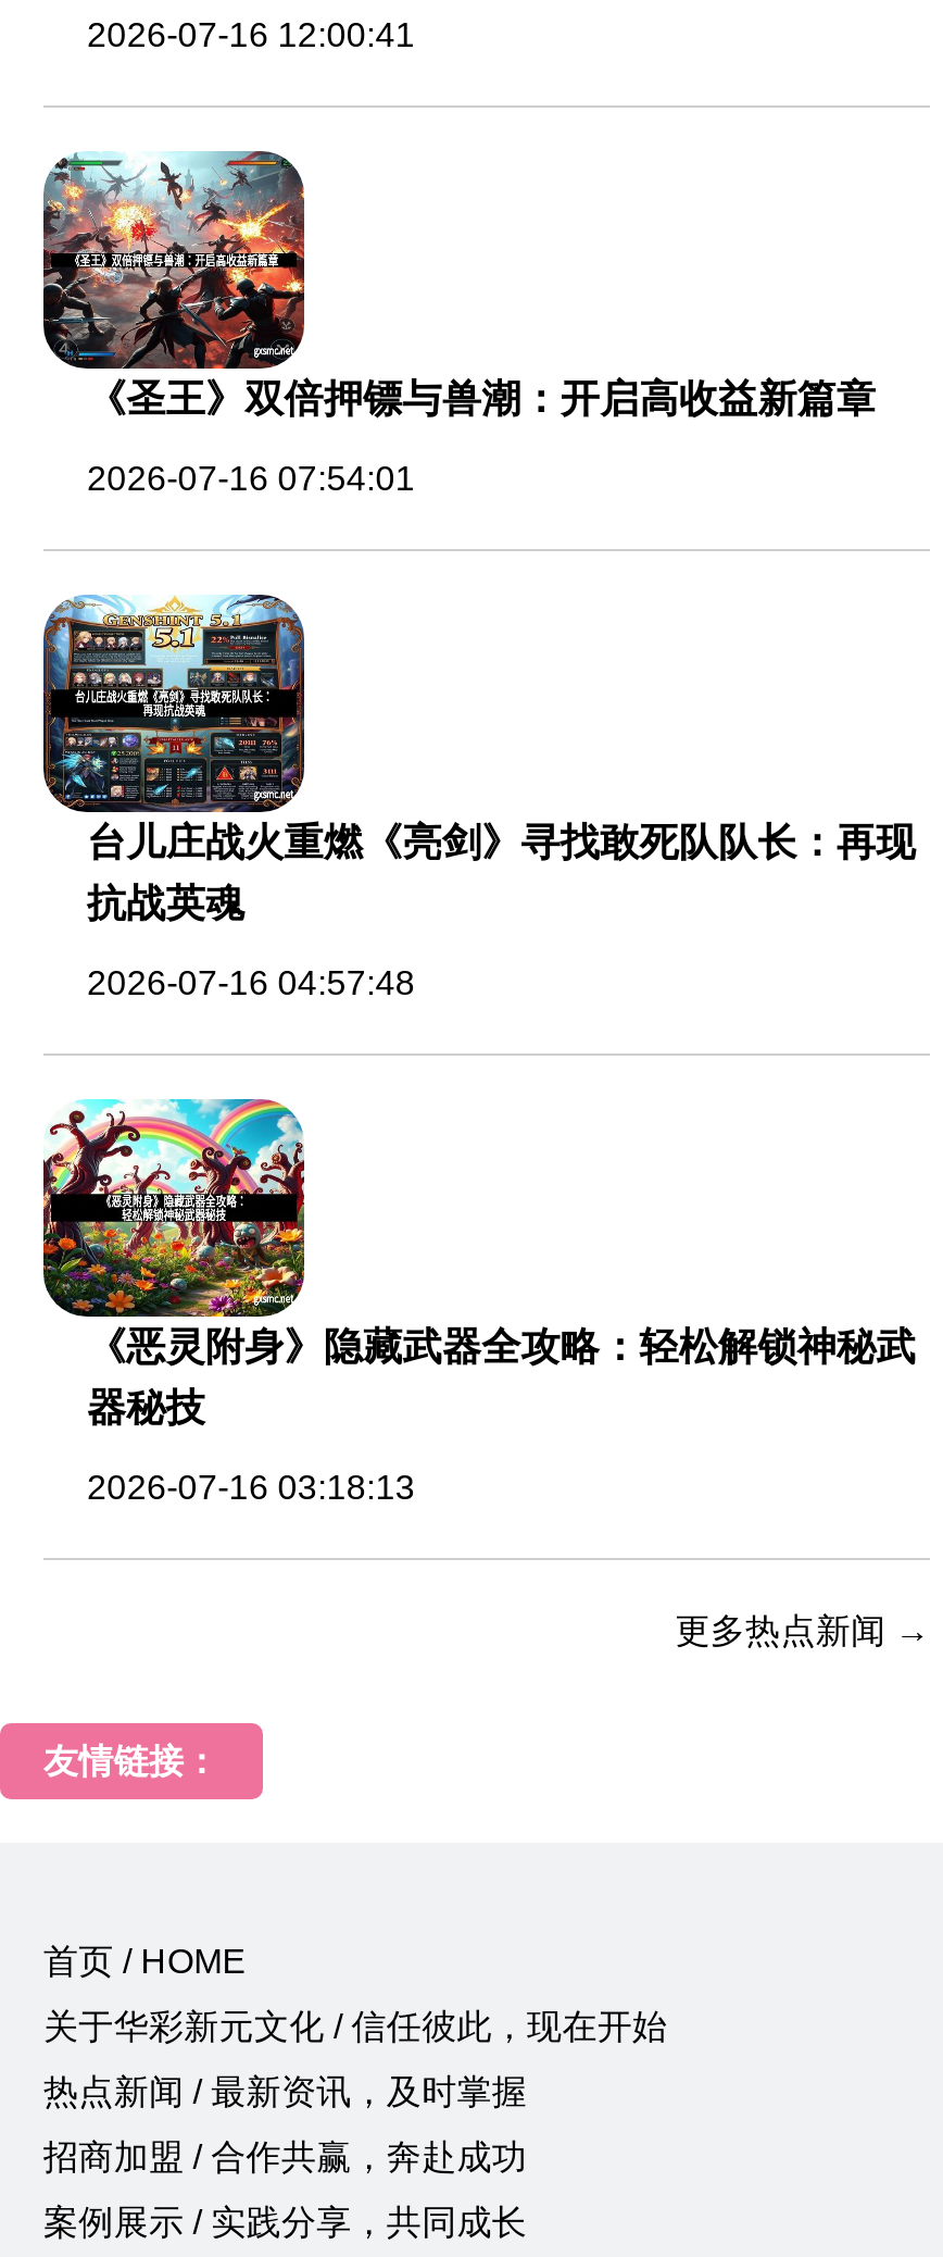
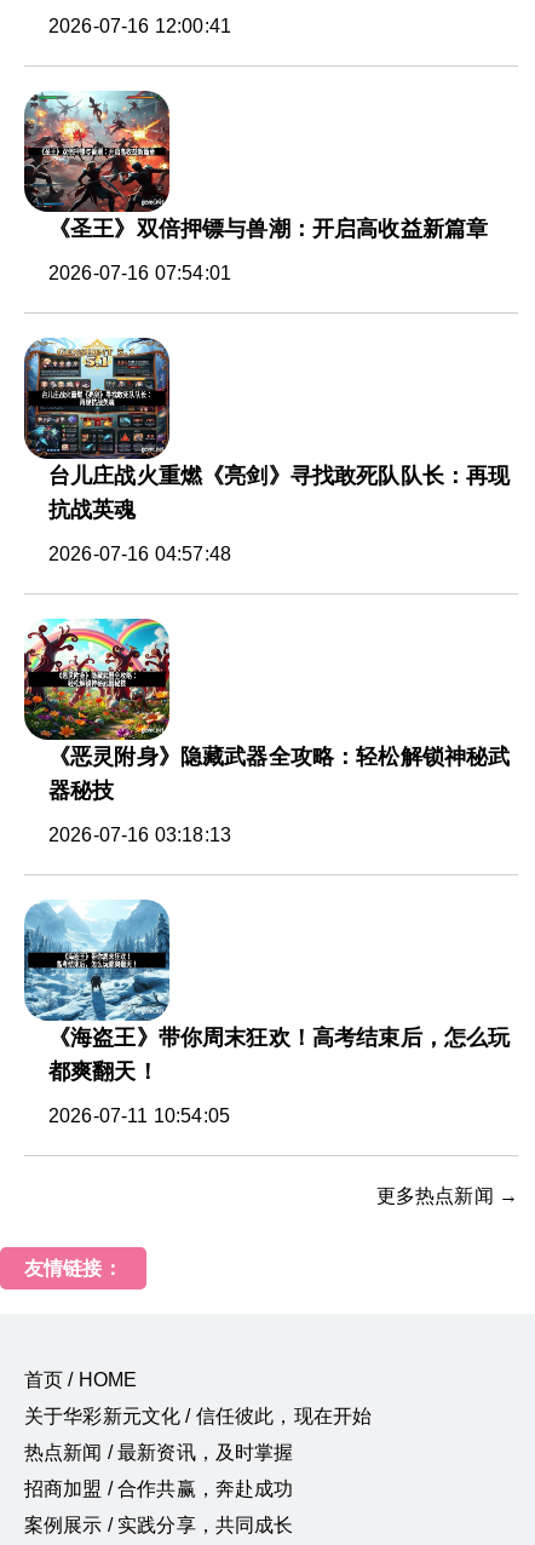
+ [image]
+ 《海盗王》带你周末狂欢！高考结束后，怎么玩
+ 都爽翻天！
+ 2026-07-11 10:54:05
